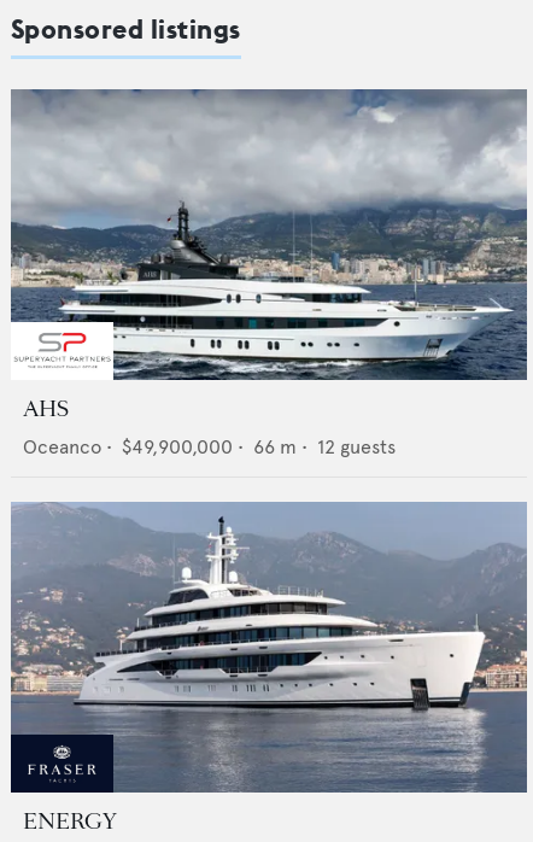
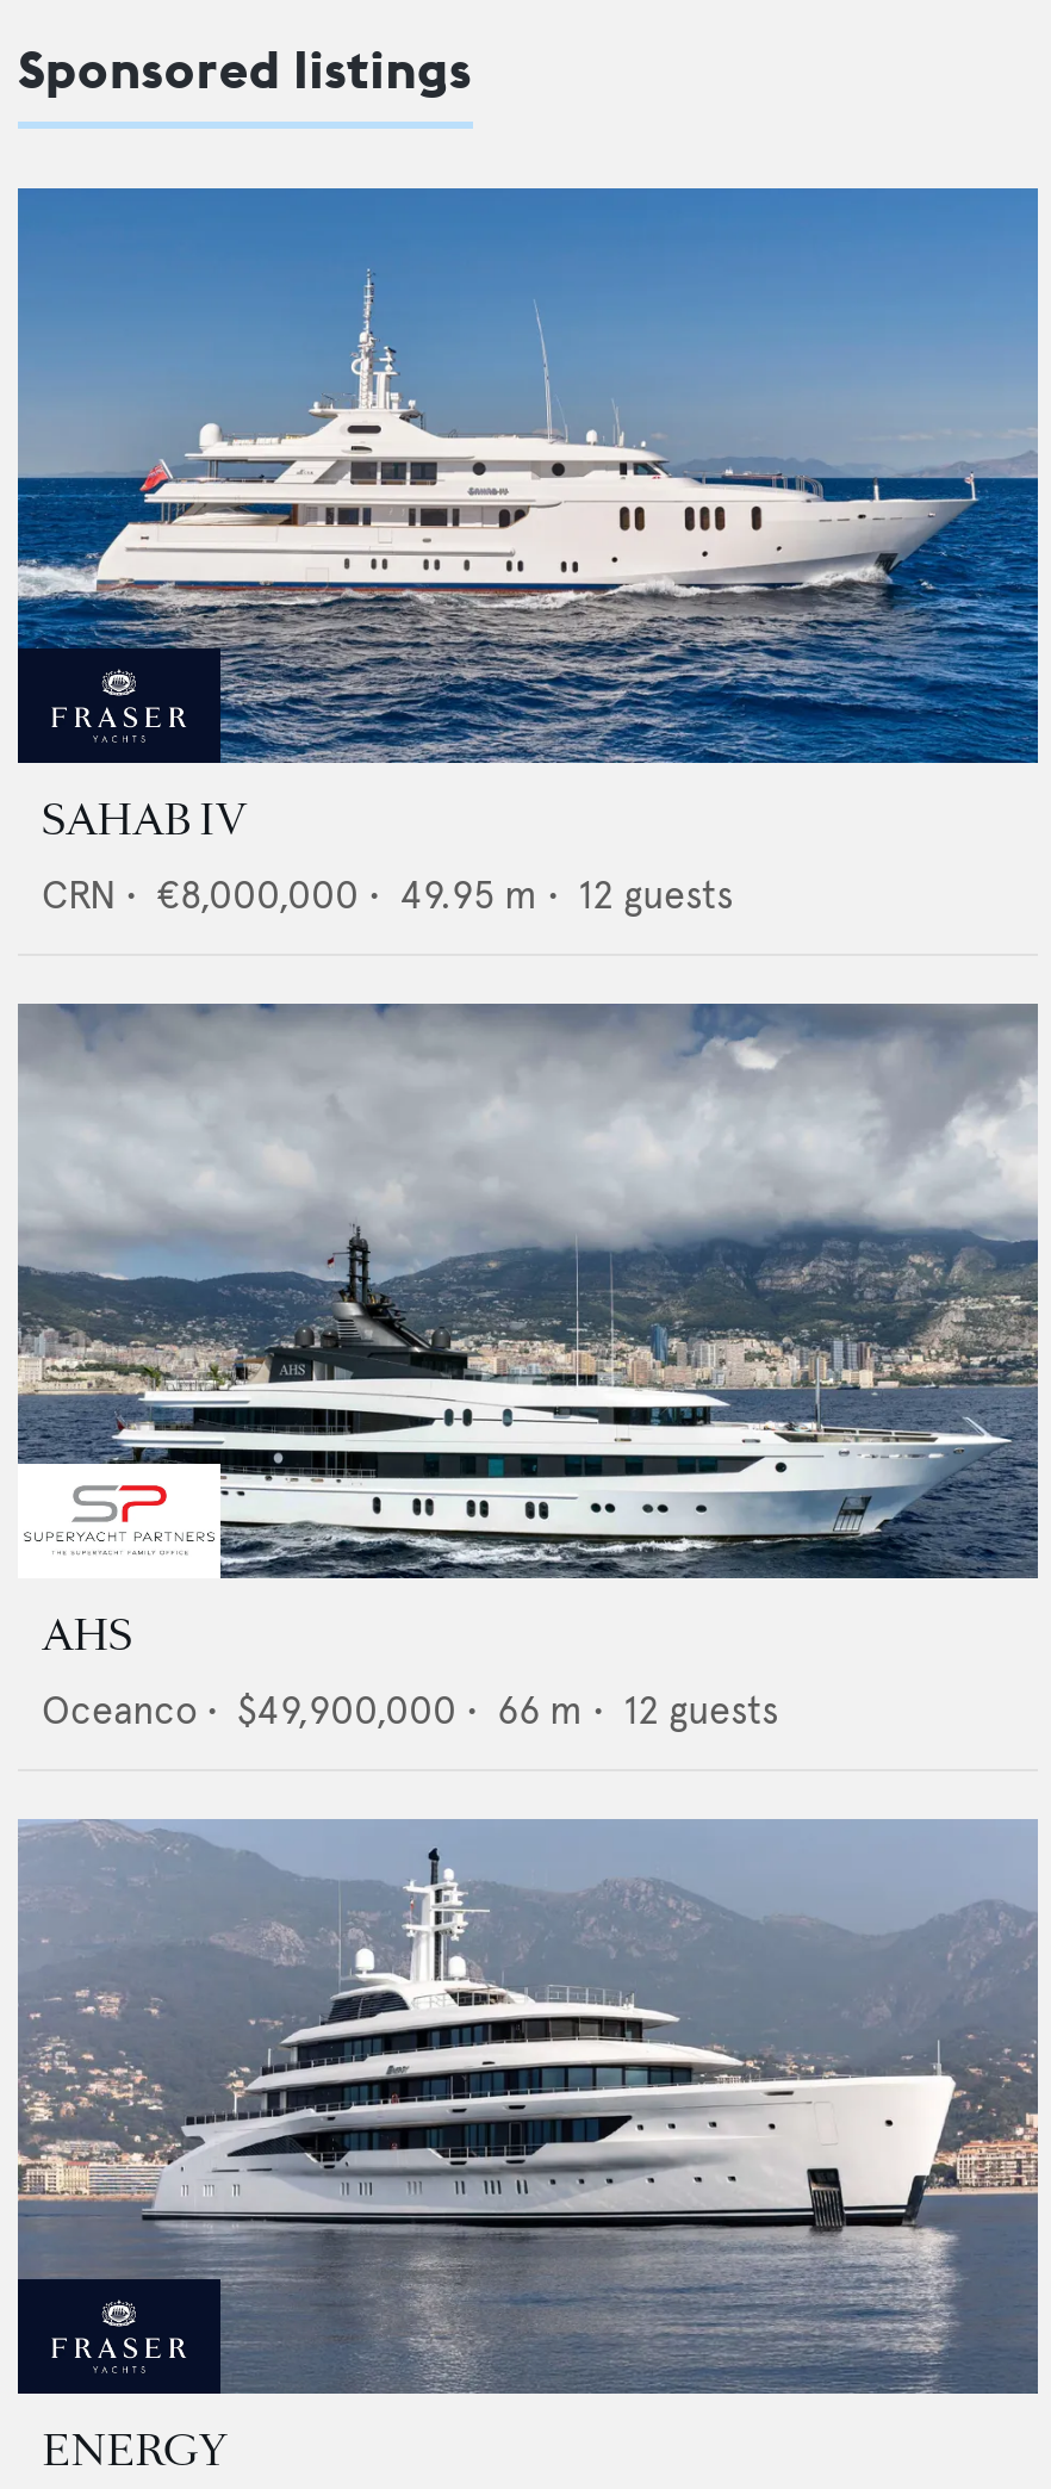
+ [image]
+ SAHAB IV
+ CRN • €8,000,000 • 49.95 m • 12 guests
